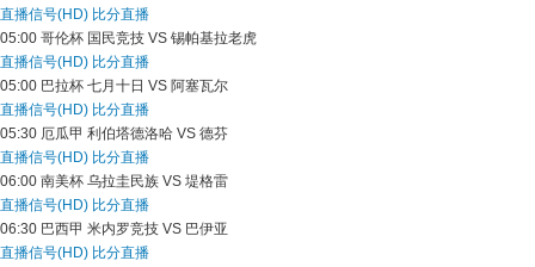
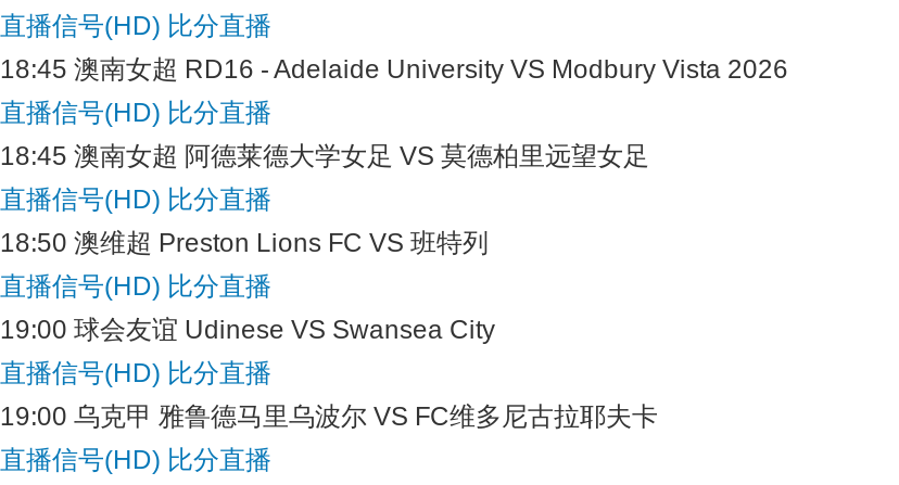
- 05:00 哥伦杯国民竞技 VS 锡帕基拉老虎
+ 18:45 澳南女超RD16 - Adelaide University VS Modbury Vista 2026

- 05:00 巴拉杯七月十日 VS 阿塞瓦尔
+ 18:45 澳南女超阿德莱德大学女足 VS 莫德柏里远望女足

- 05:30 厄瓜甲利伯塔德洛哈 VS 德芬
+ 18:50 澳维超Preston Lions FC VS 班特列

- 06:00 南美杯乌拉圭民族 VS 堤格雷
+ 19:00 球会友谊Udinese VS Swansea City

- 06:30 巴西甲米内罗竞技 VS 巴伊亚
+ 19:00 乌克甲雅鲁德马里乌波尔 VS FC维多尼古拉耶夫卡
